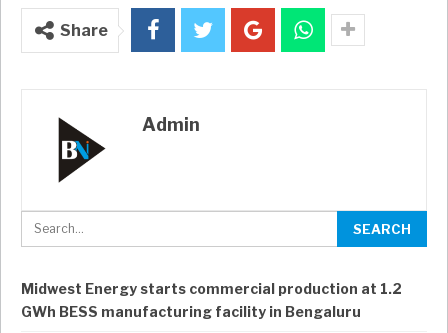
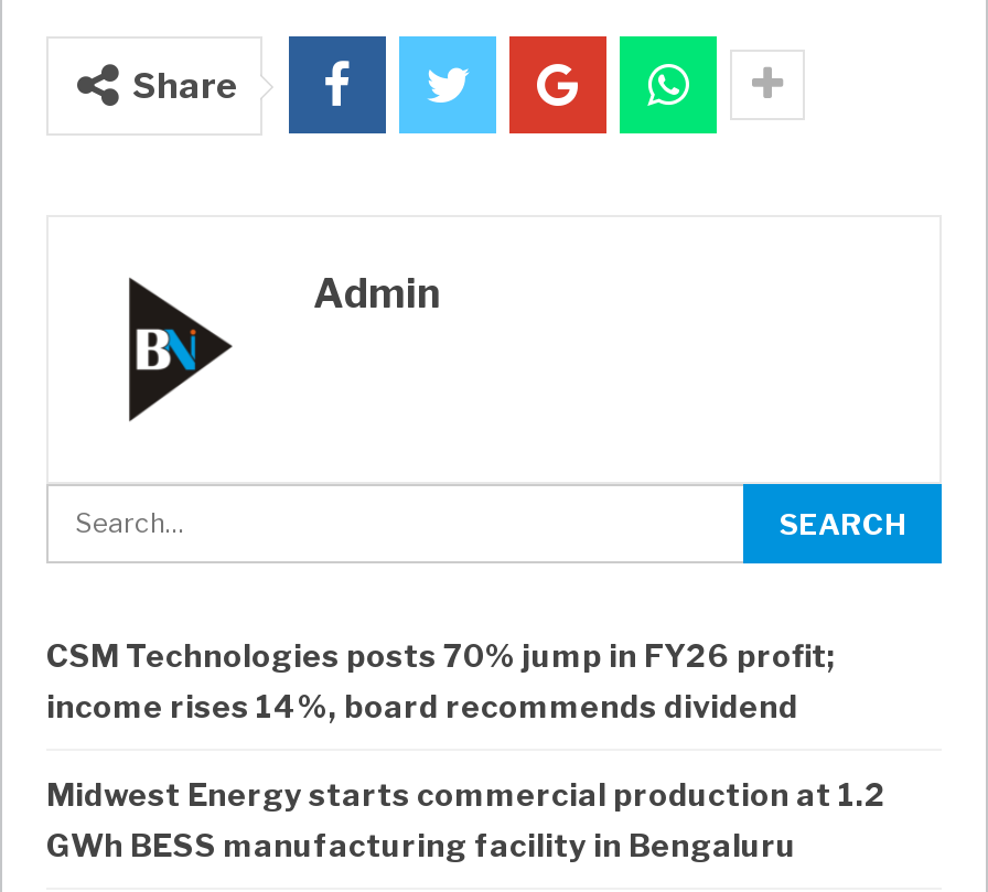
+ CSM Technologies posts 70% jump in FY26 profit;
+ income rises 14%, board recommends dividend
